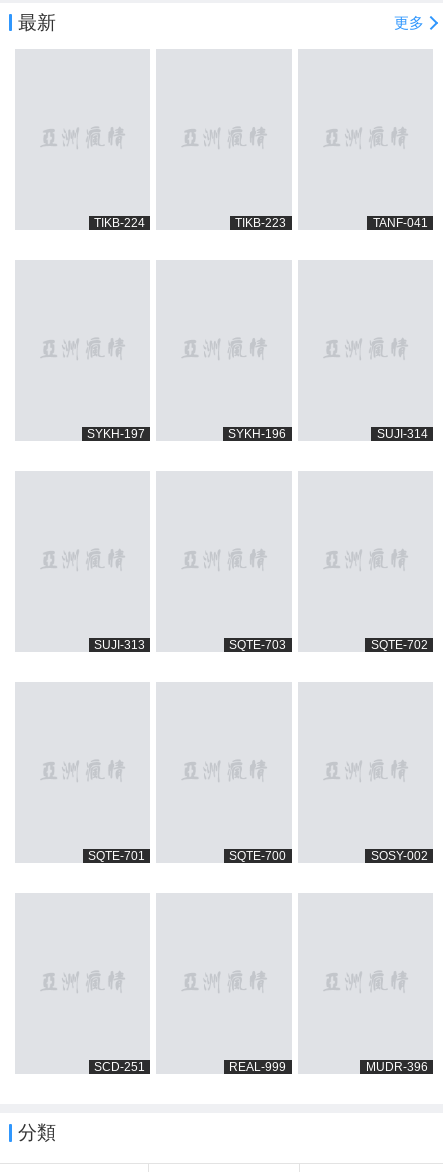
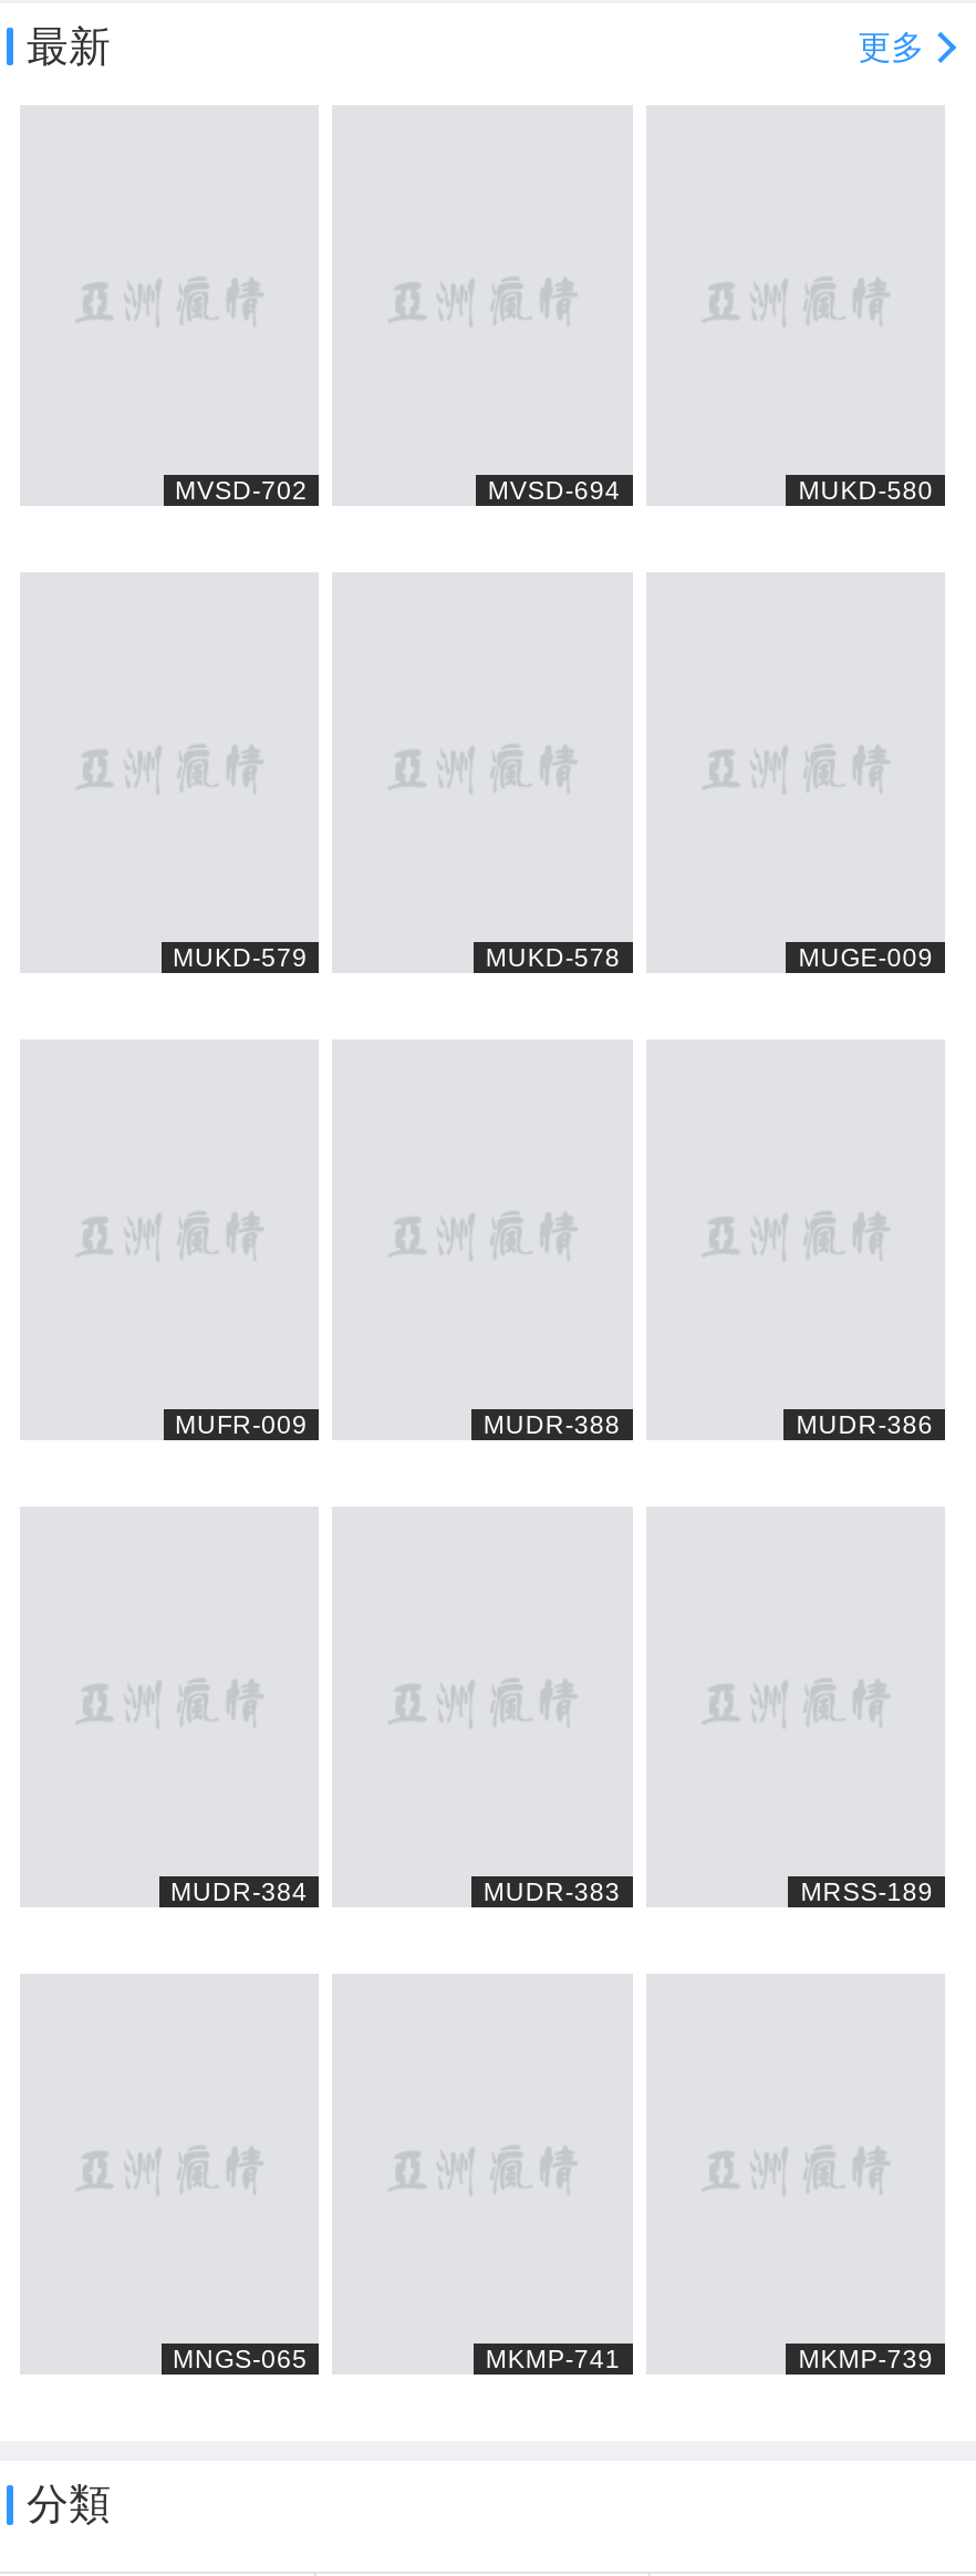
- TIKB-224
- TIKB-223
- TANF-041
+ MVSD-702
+ MVSD-694
+ MUKD-580

- SYKH-197
- SYKH-196
- SUJI-314
+ MUKD-579
+ MUKD-578
+ MUGE-009

- SUJI-313
- SQTE-703
- SQTE-702
+ MUFR-009
+ MUDR-388
+ MUDR-386

- SQTE-701
- SQTE-700
- SOSY-002
+ MUDR-384
+ MUDR-383
+ MRSS-189

- SCD-251
- REAL-999
- MUDR-396
+ MNGS-065
+ MKMP-741
+ MKMP-739
